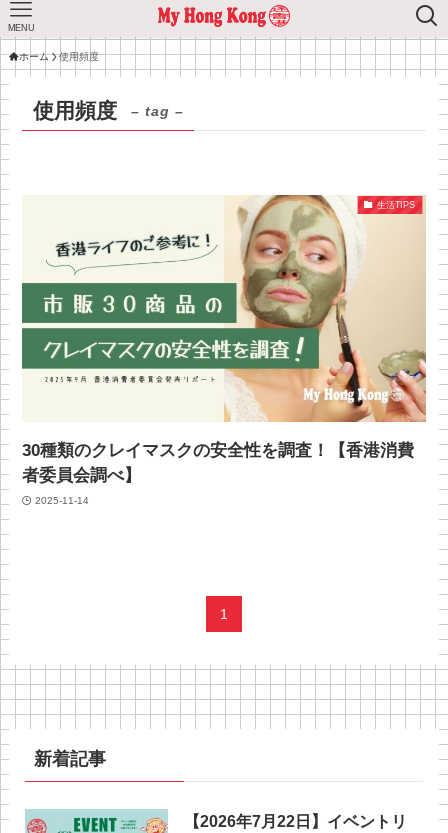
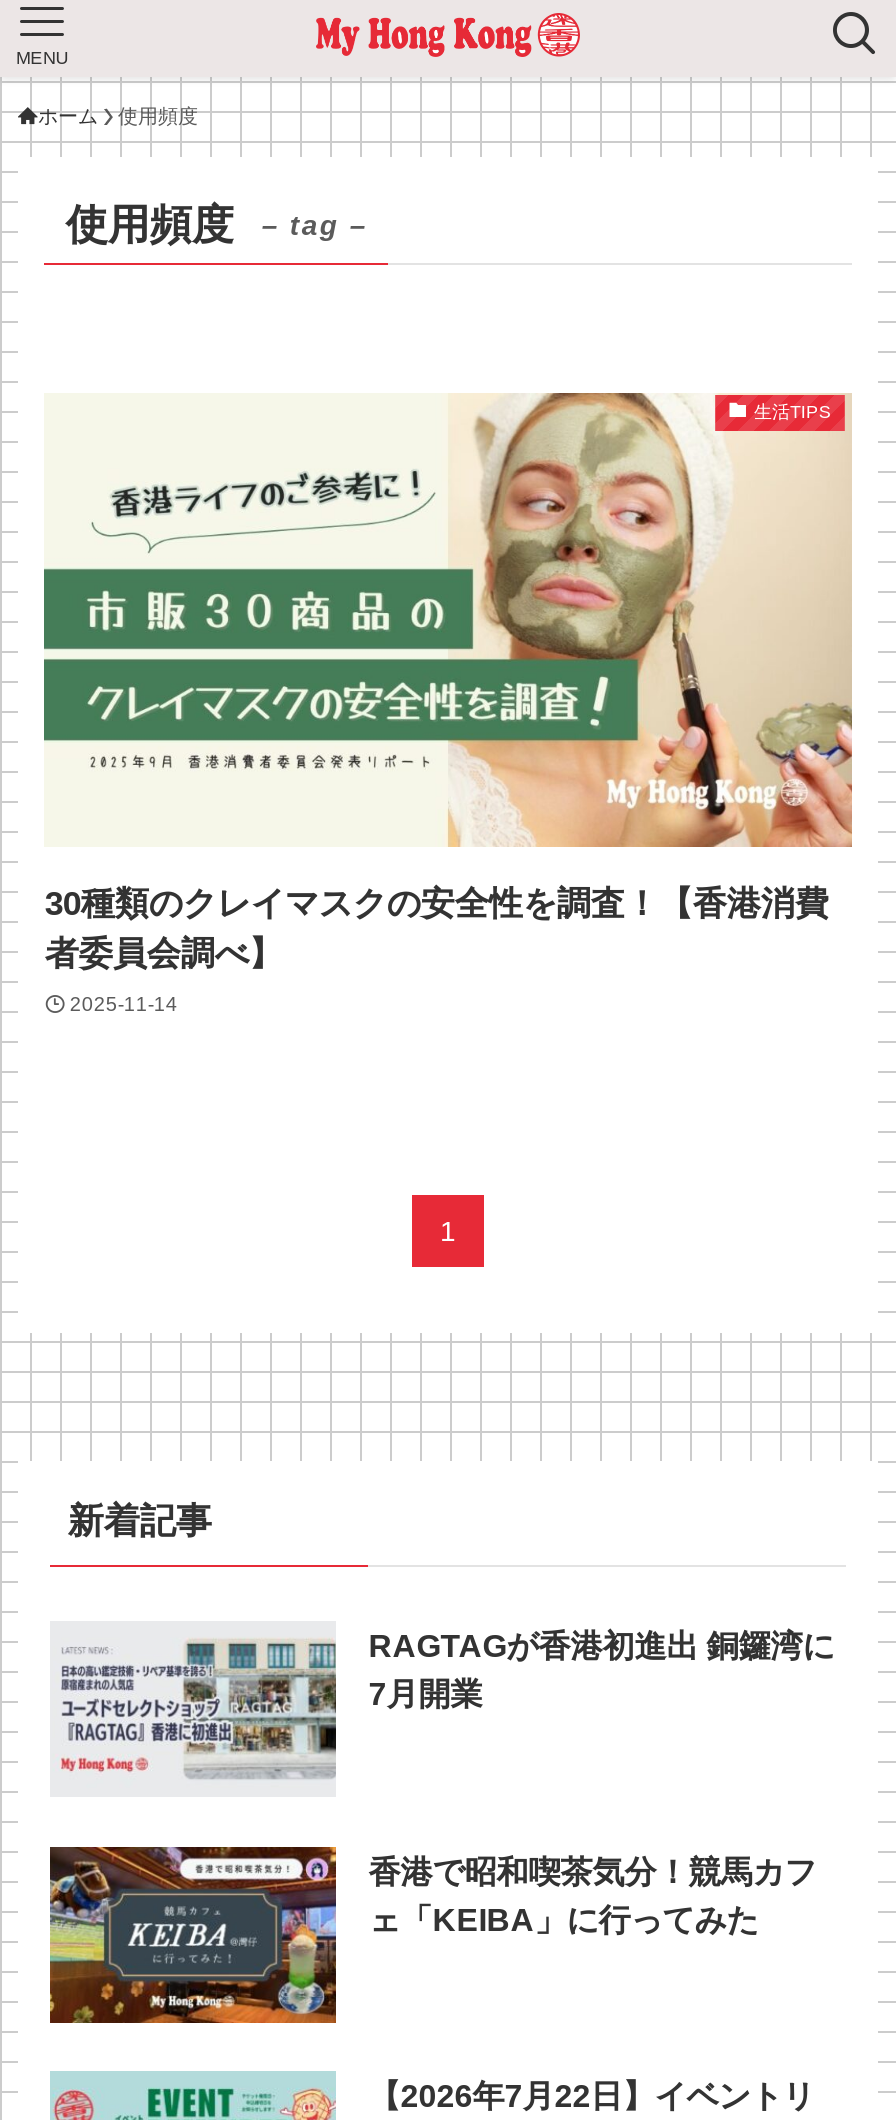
+ [image]
+ 香港で昭和喫茶気分！競馬カフ
+ ェ「KEIBA」に行ってみた

+ [image]
+ RAGTAGが香港初進出 銅鑼湾に
+ 7月開業
